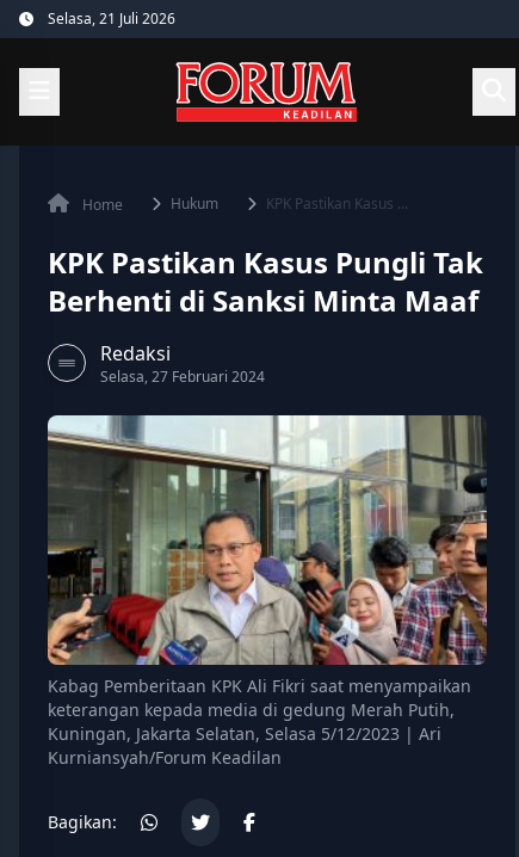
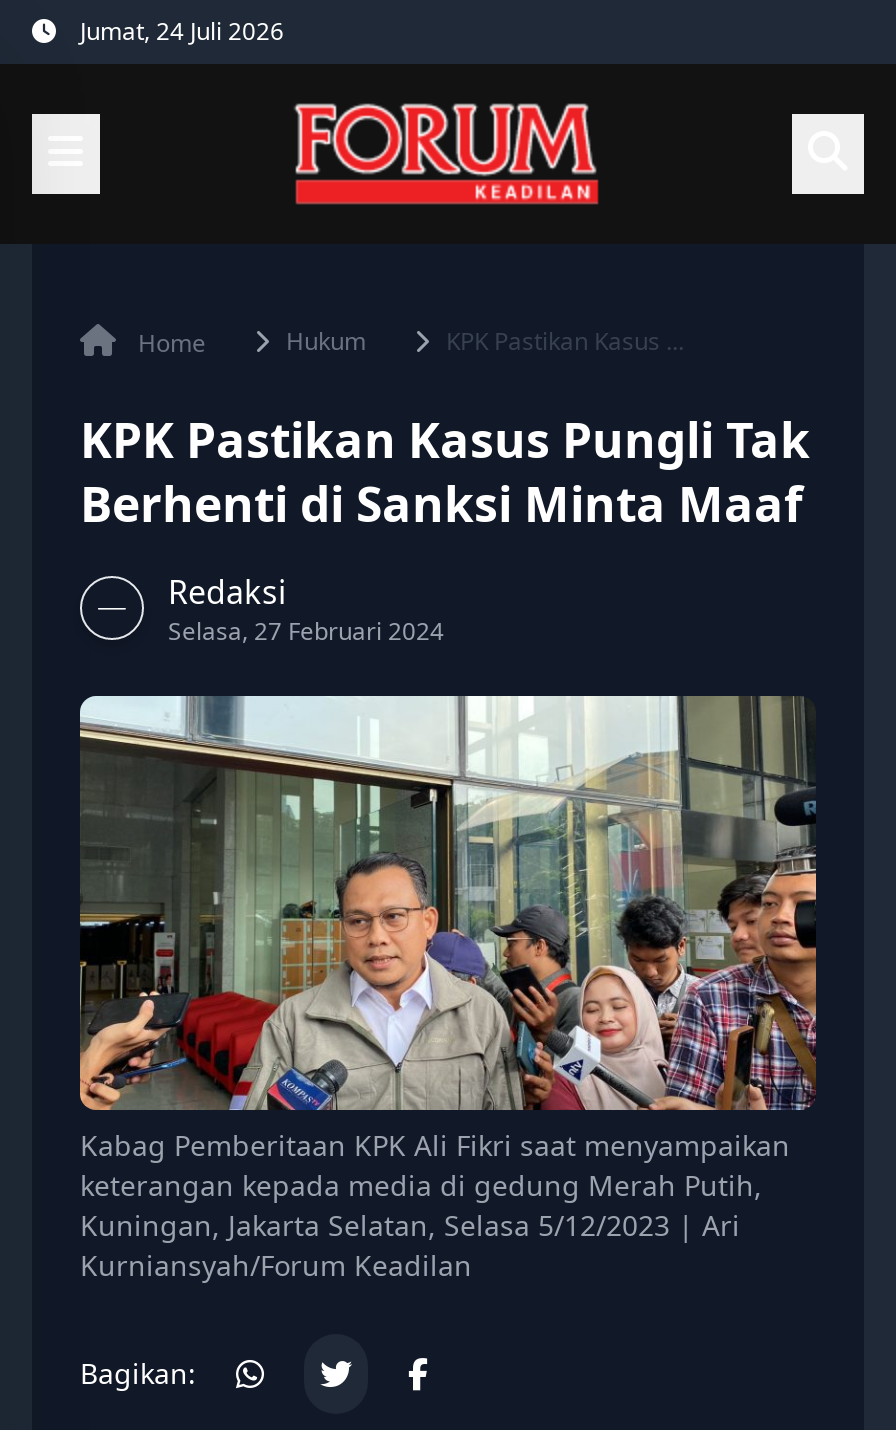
- Selasa, 21 Juli 2026
+ Jumat, 24 Juli 2026
